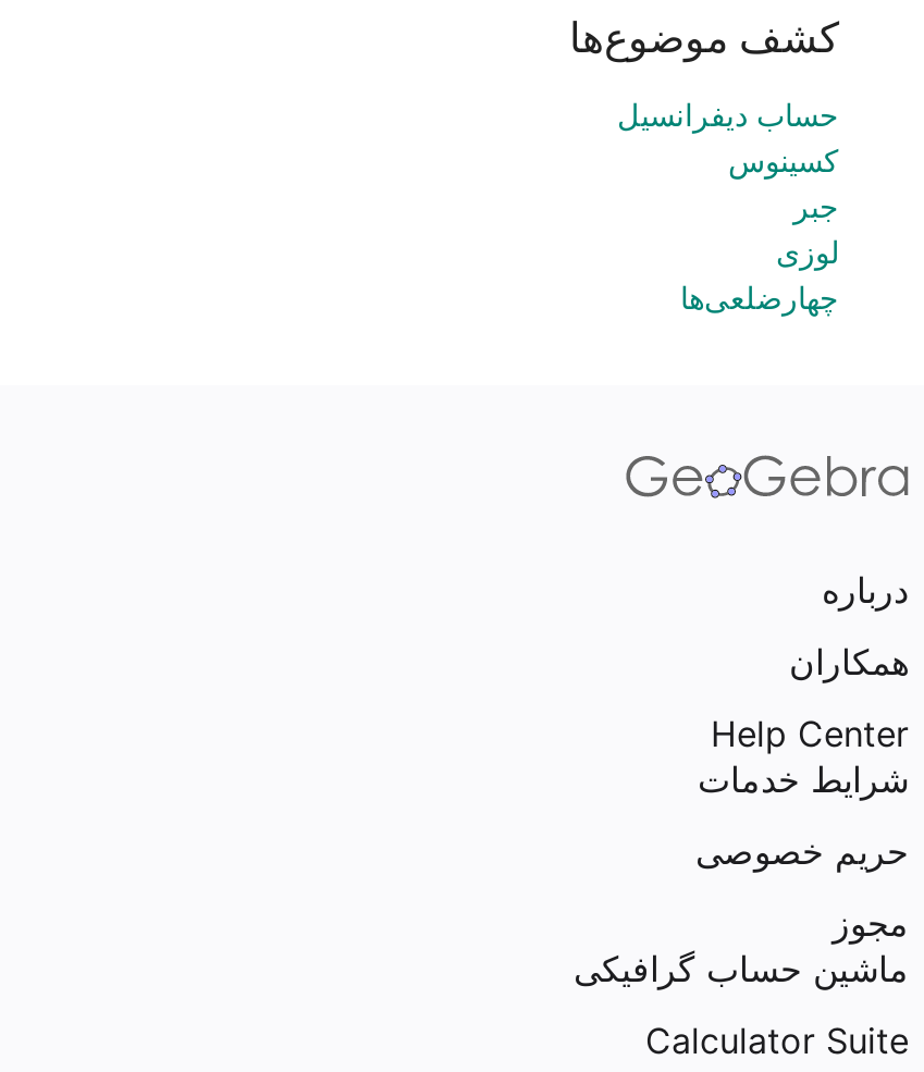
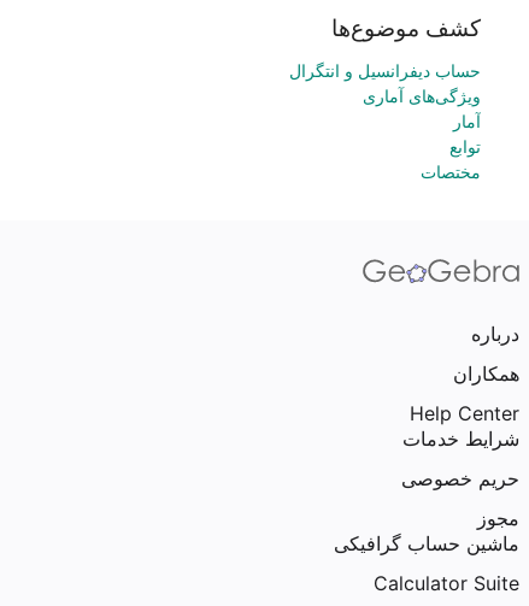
- حساب دیفرانسیل
- کسینوس
- جبر
- لوزی
- چهارضلعی‌ها
+ حساب دیفرانسیل و انتگرال
+ ویژگی‌های آماری
+ آمار
+ توابع
+ مختصات
